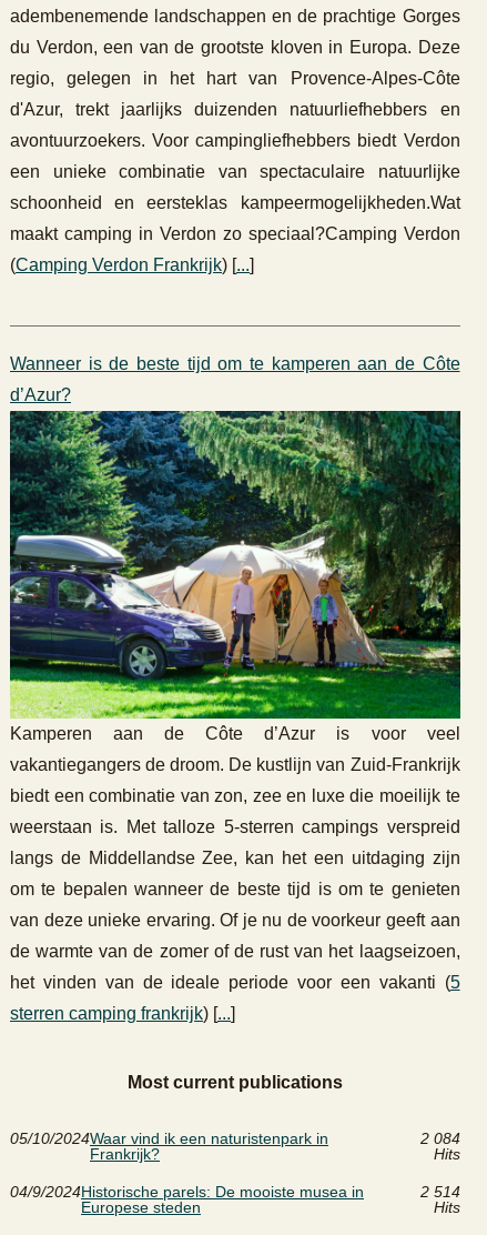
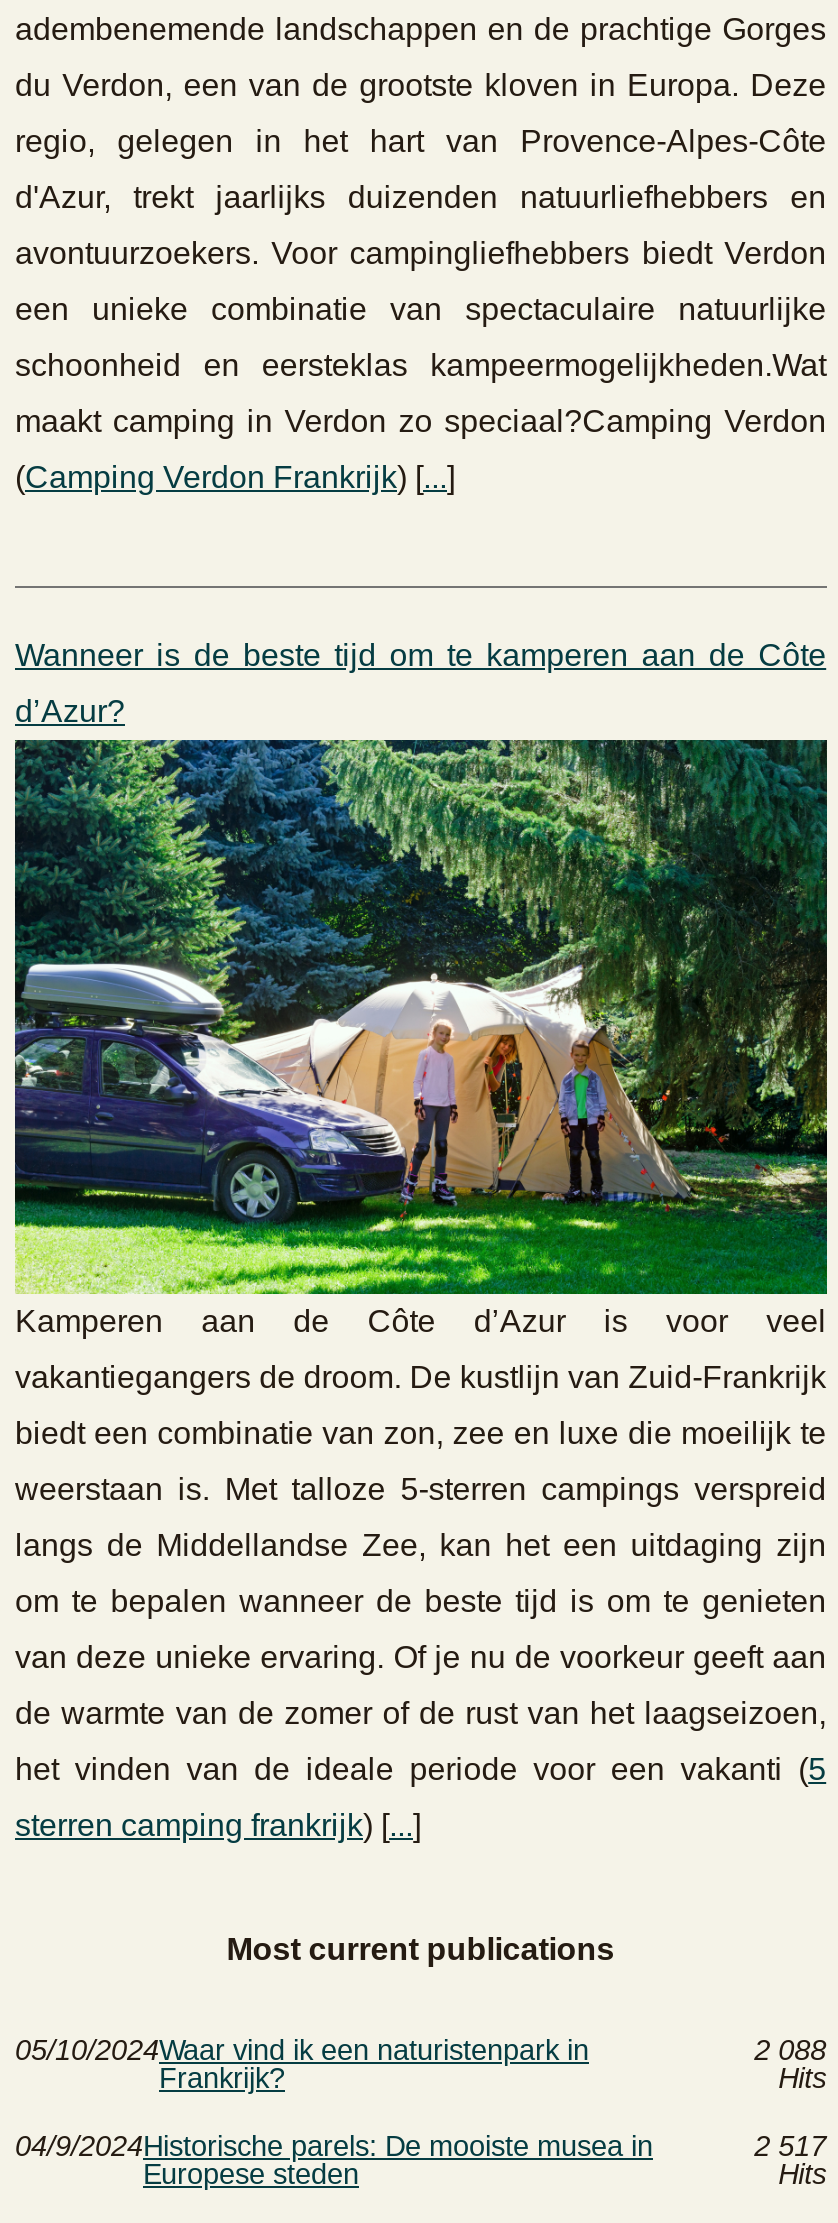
- 2 084
+ 2 088

- 2 514
+ 2 517
